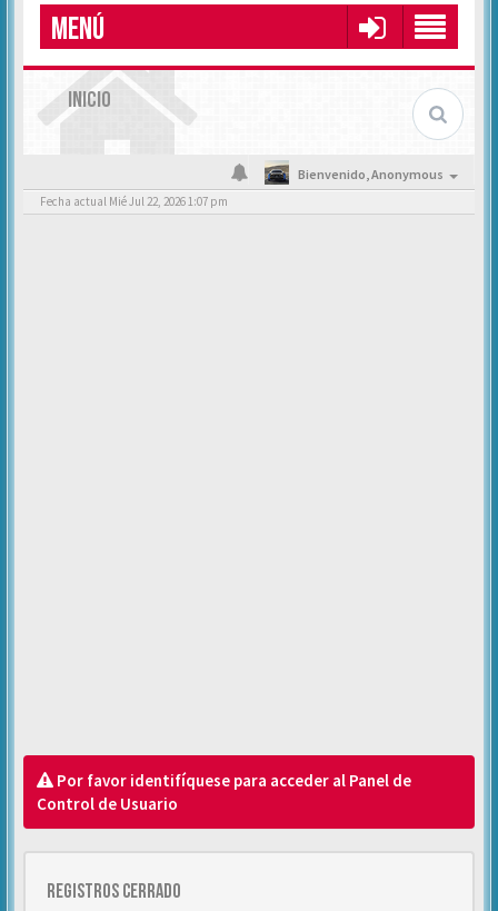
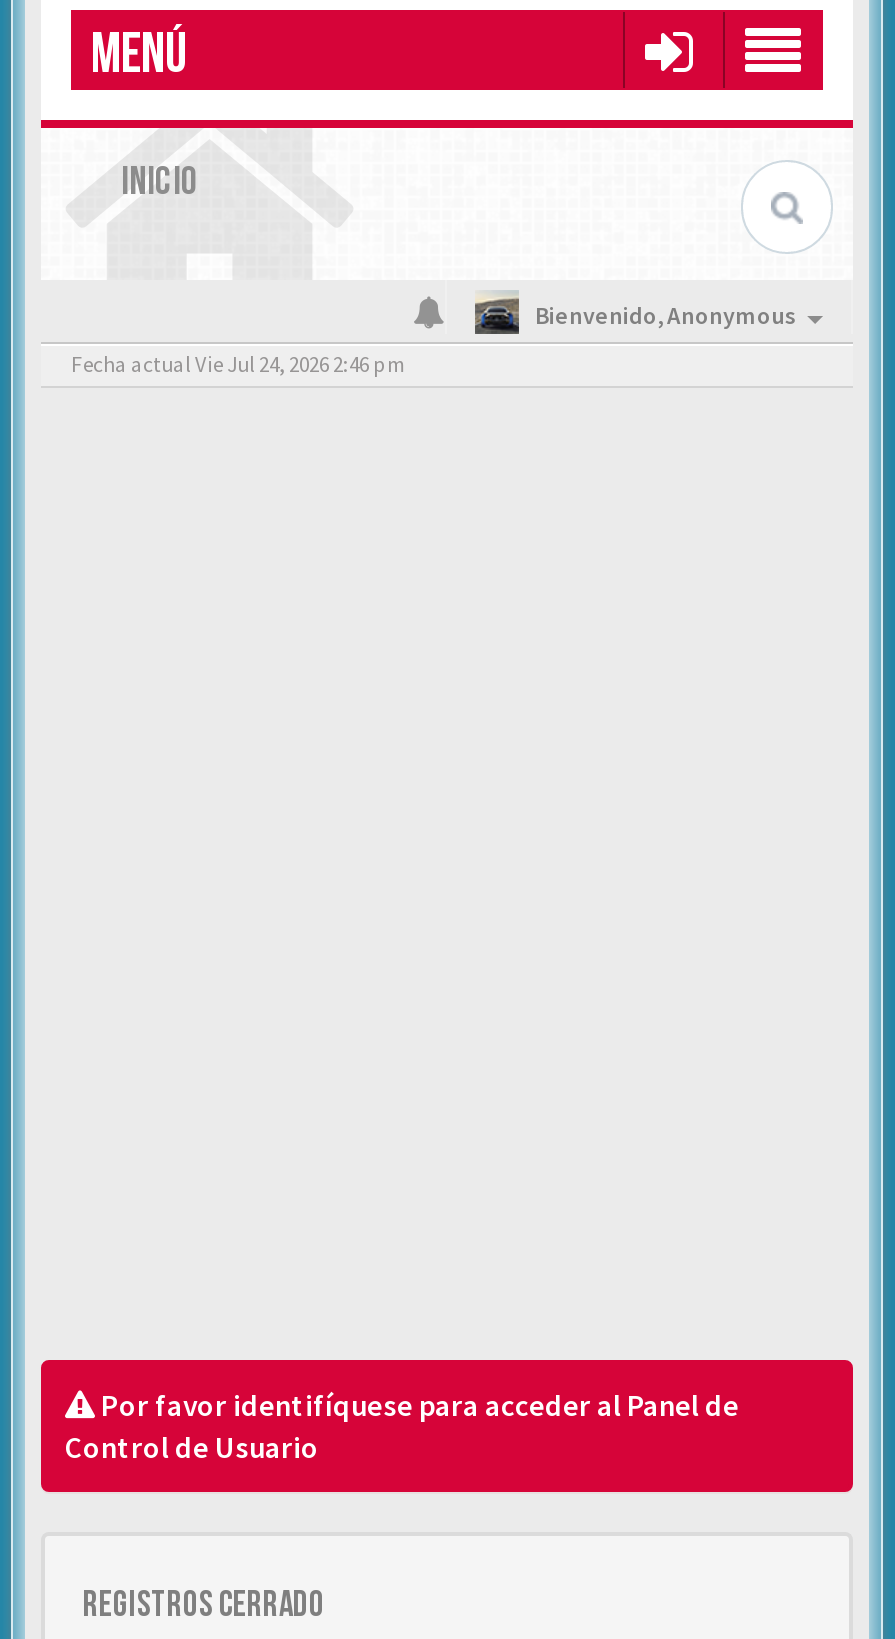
- Fecha actual Mié Jul 22, 2026 1:07 pm
+ Fecha actual Vie Jul 24, 2026 2:46 pm
